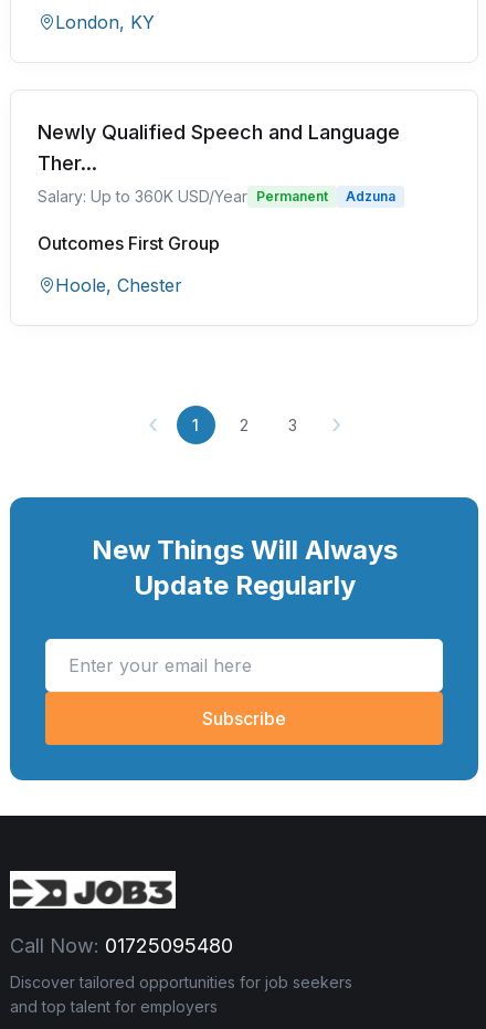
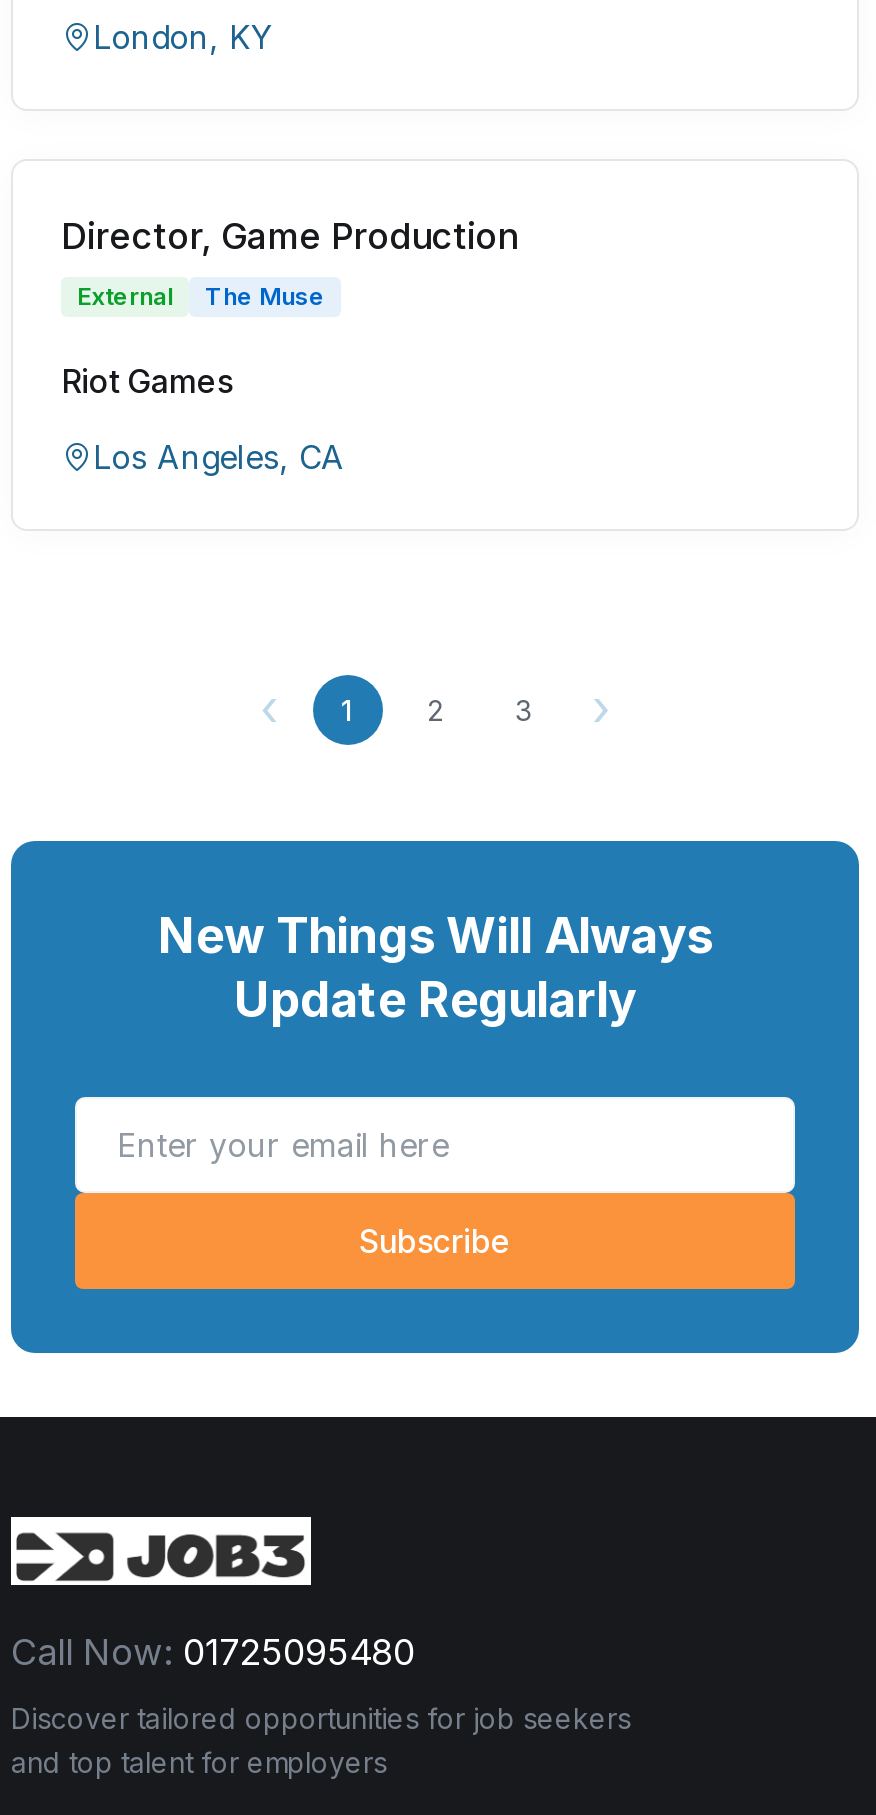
- Newly Qualified Speech and Language
- Ther...
+ Director, Game Production

- Salary: Up to 360K USD/Year Permanent
- Adzuna
+ External
+ The Muse

- Outcomes First Group
+ Riot Games

- Hoole, Chester
+ Los Angeles, CA
